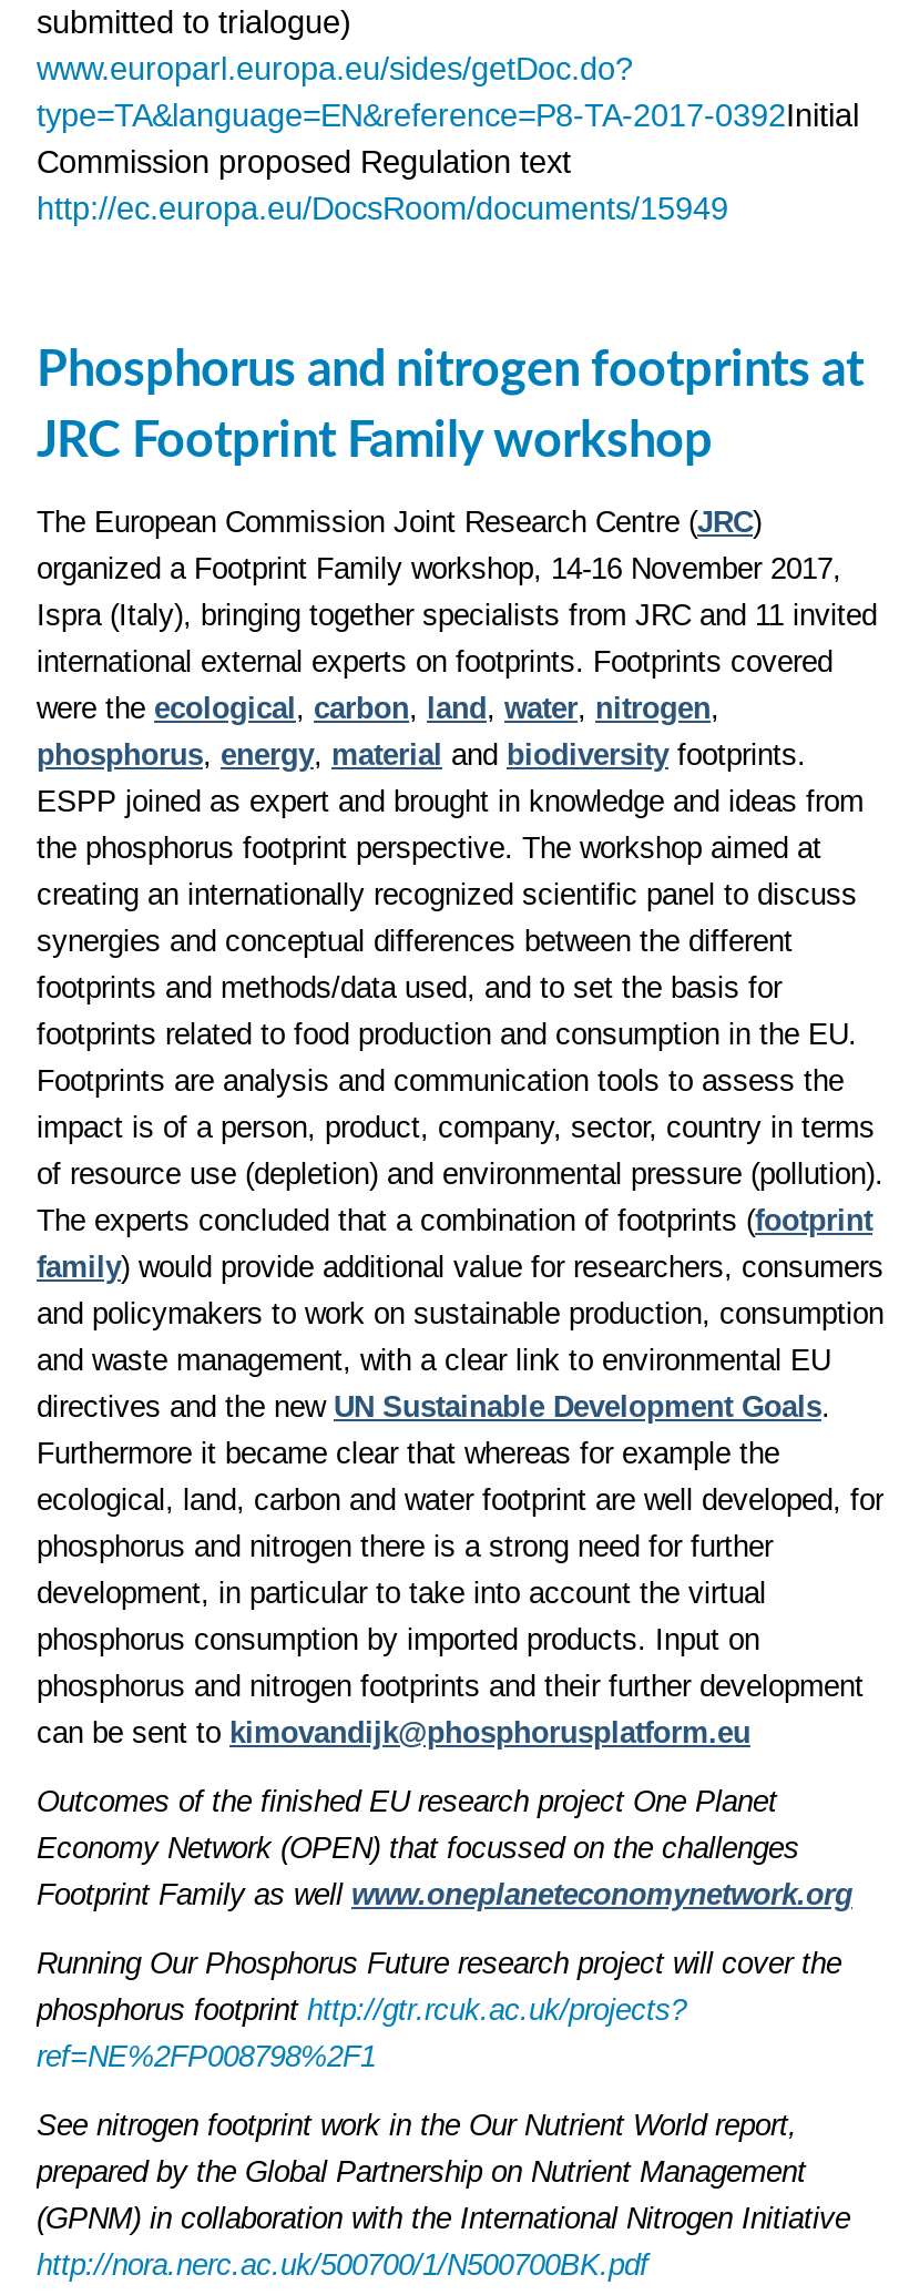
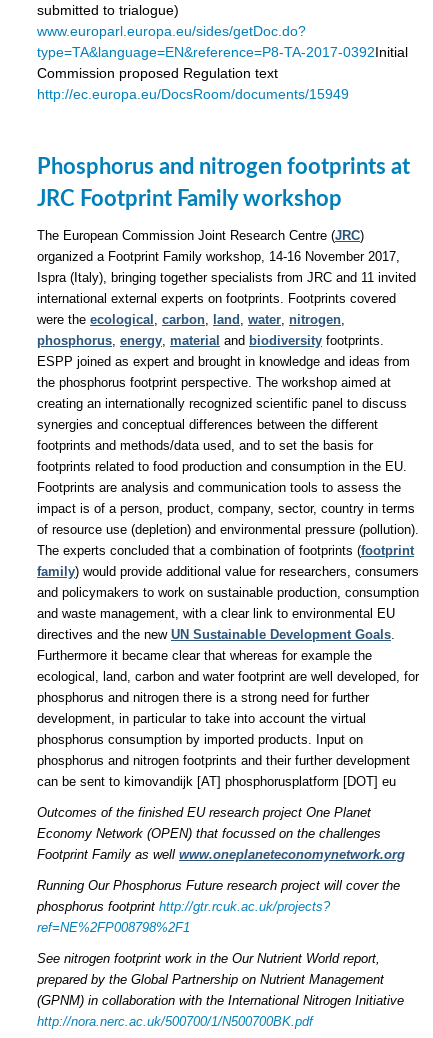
- can be sent to kimovandijk@phosphorusplatform.eu
+ can be sent to kimovandijk [AT] phosphorusplatform [DOT] eu
